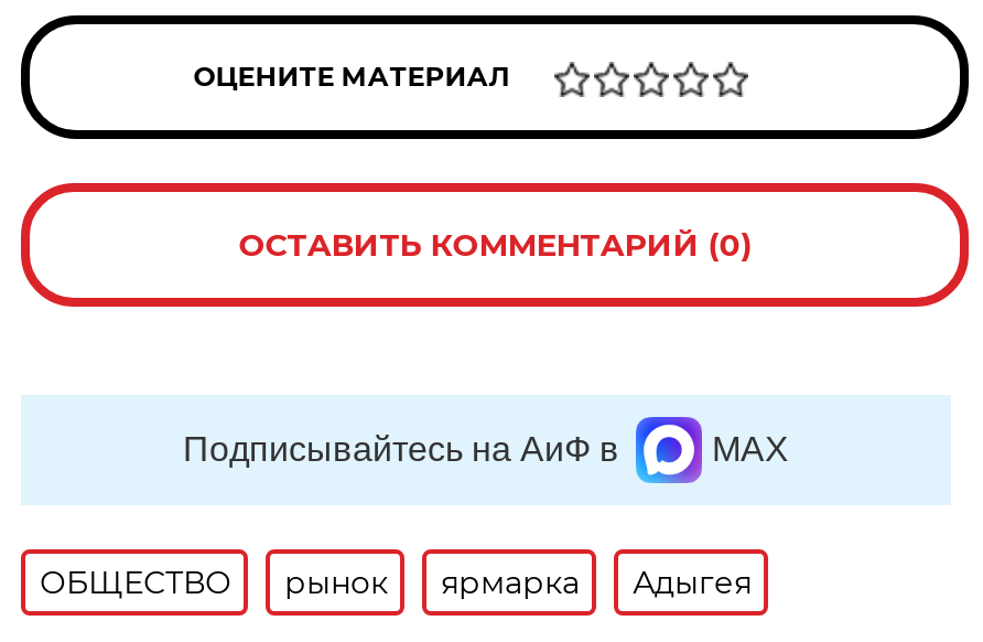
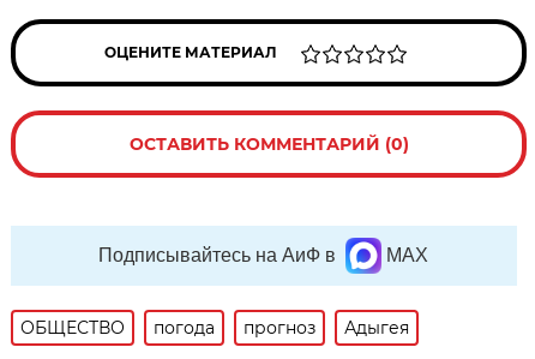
- рынок
- ярмарка
+ погода
+ прогноз
